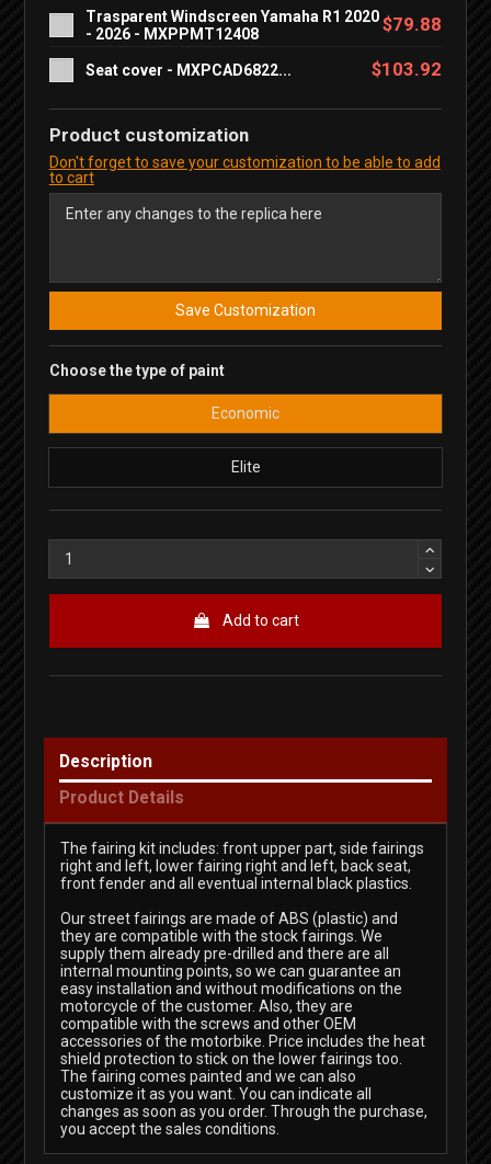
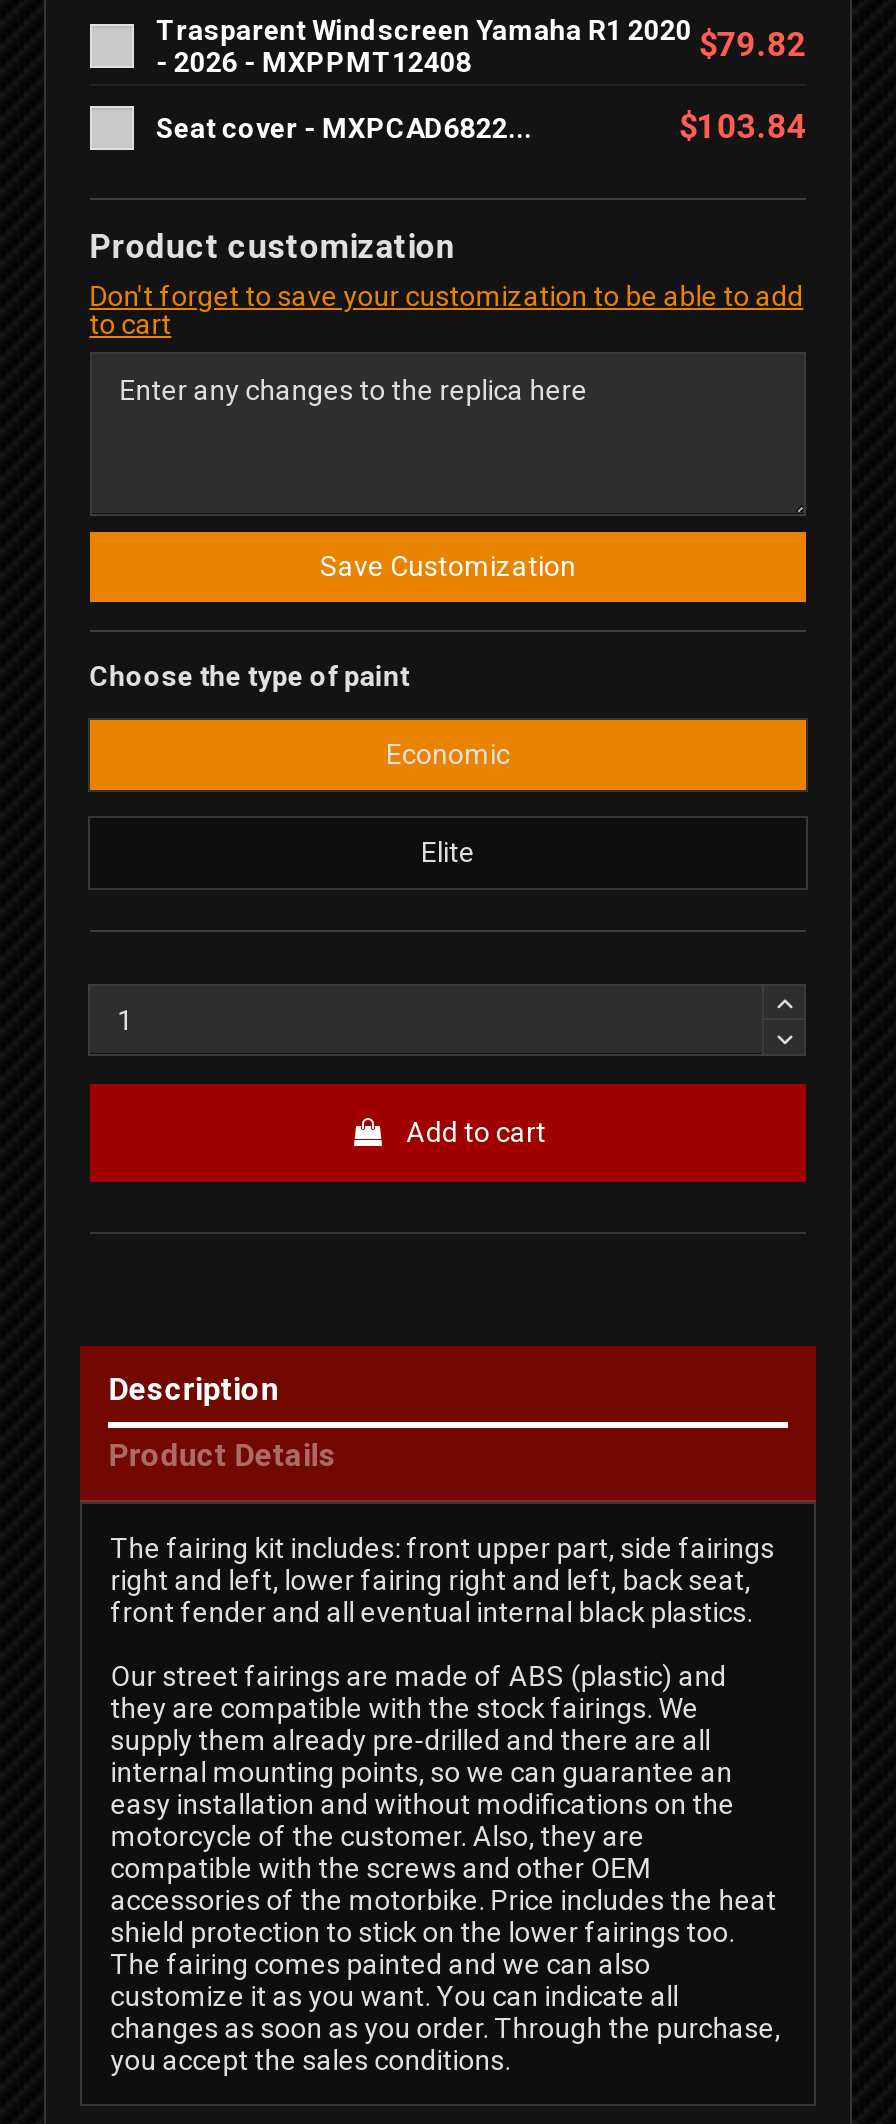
- Trasparent Windscreen Yamaha R1 2020 $79.88
+ Trasparent Windscreen Yamaha R1 2020 $79.82

- $103.92
+ $103.84
